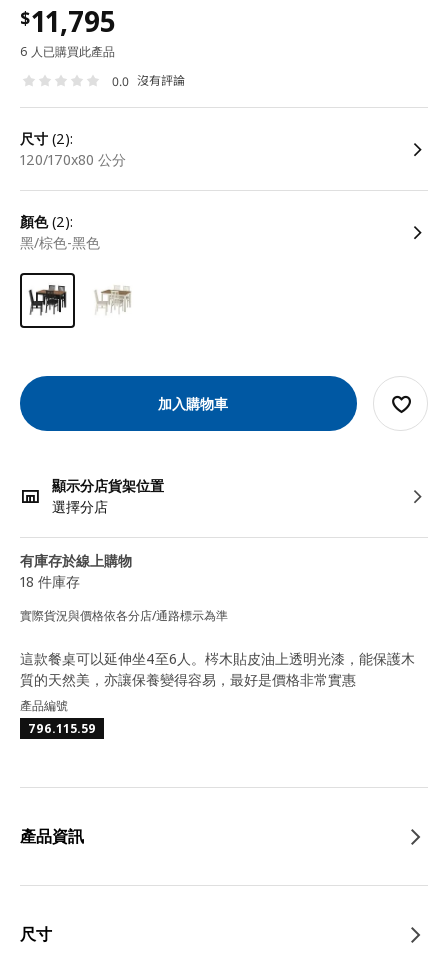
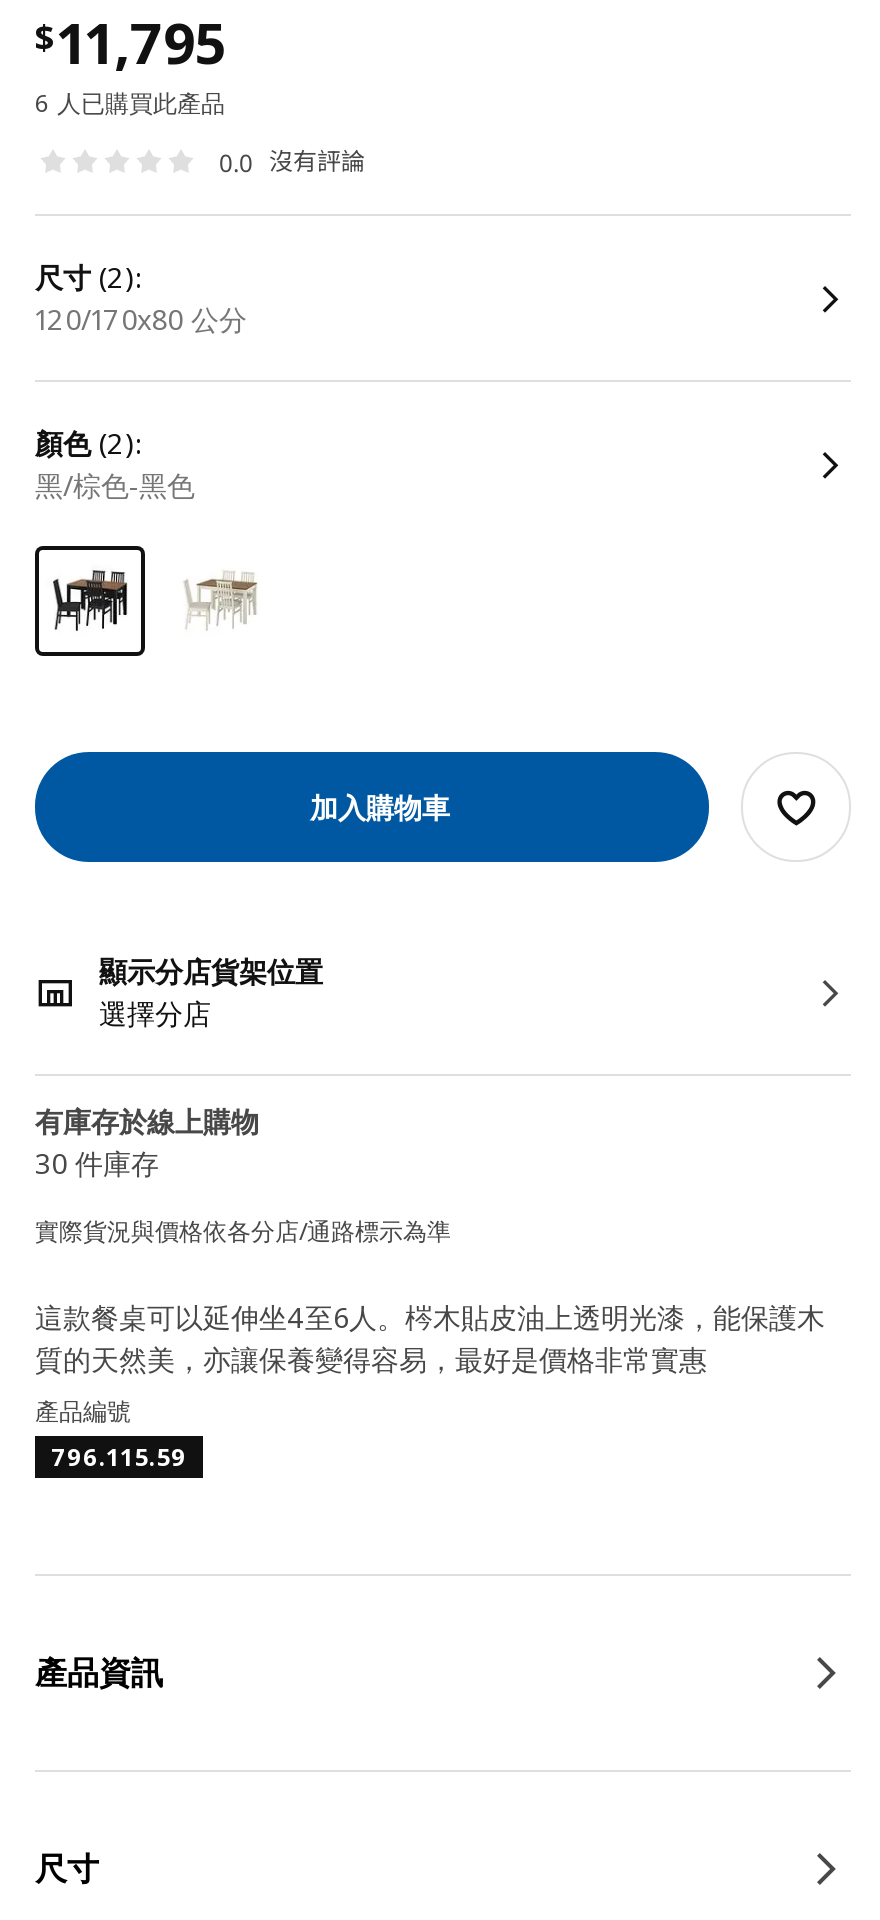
- 18 件庫存
+ 30 件庫存
